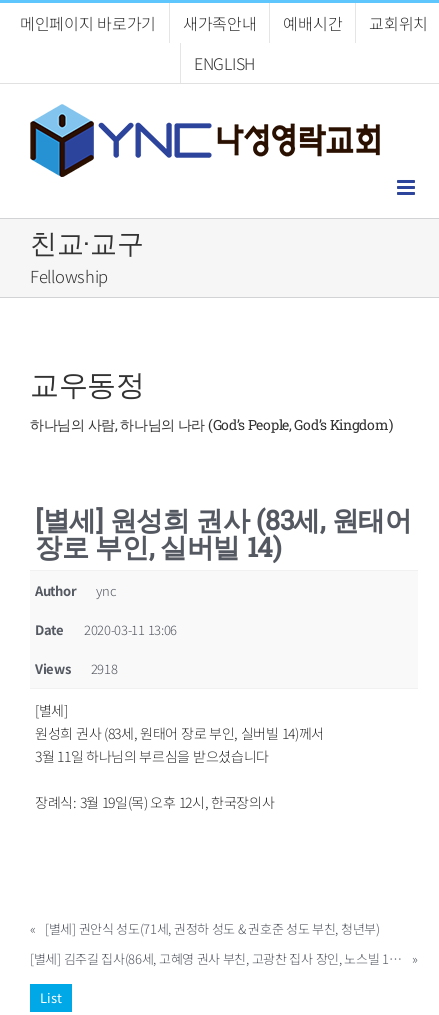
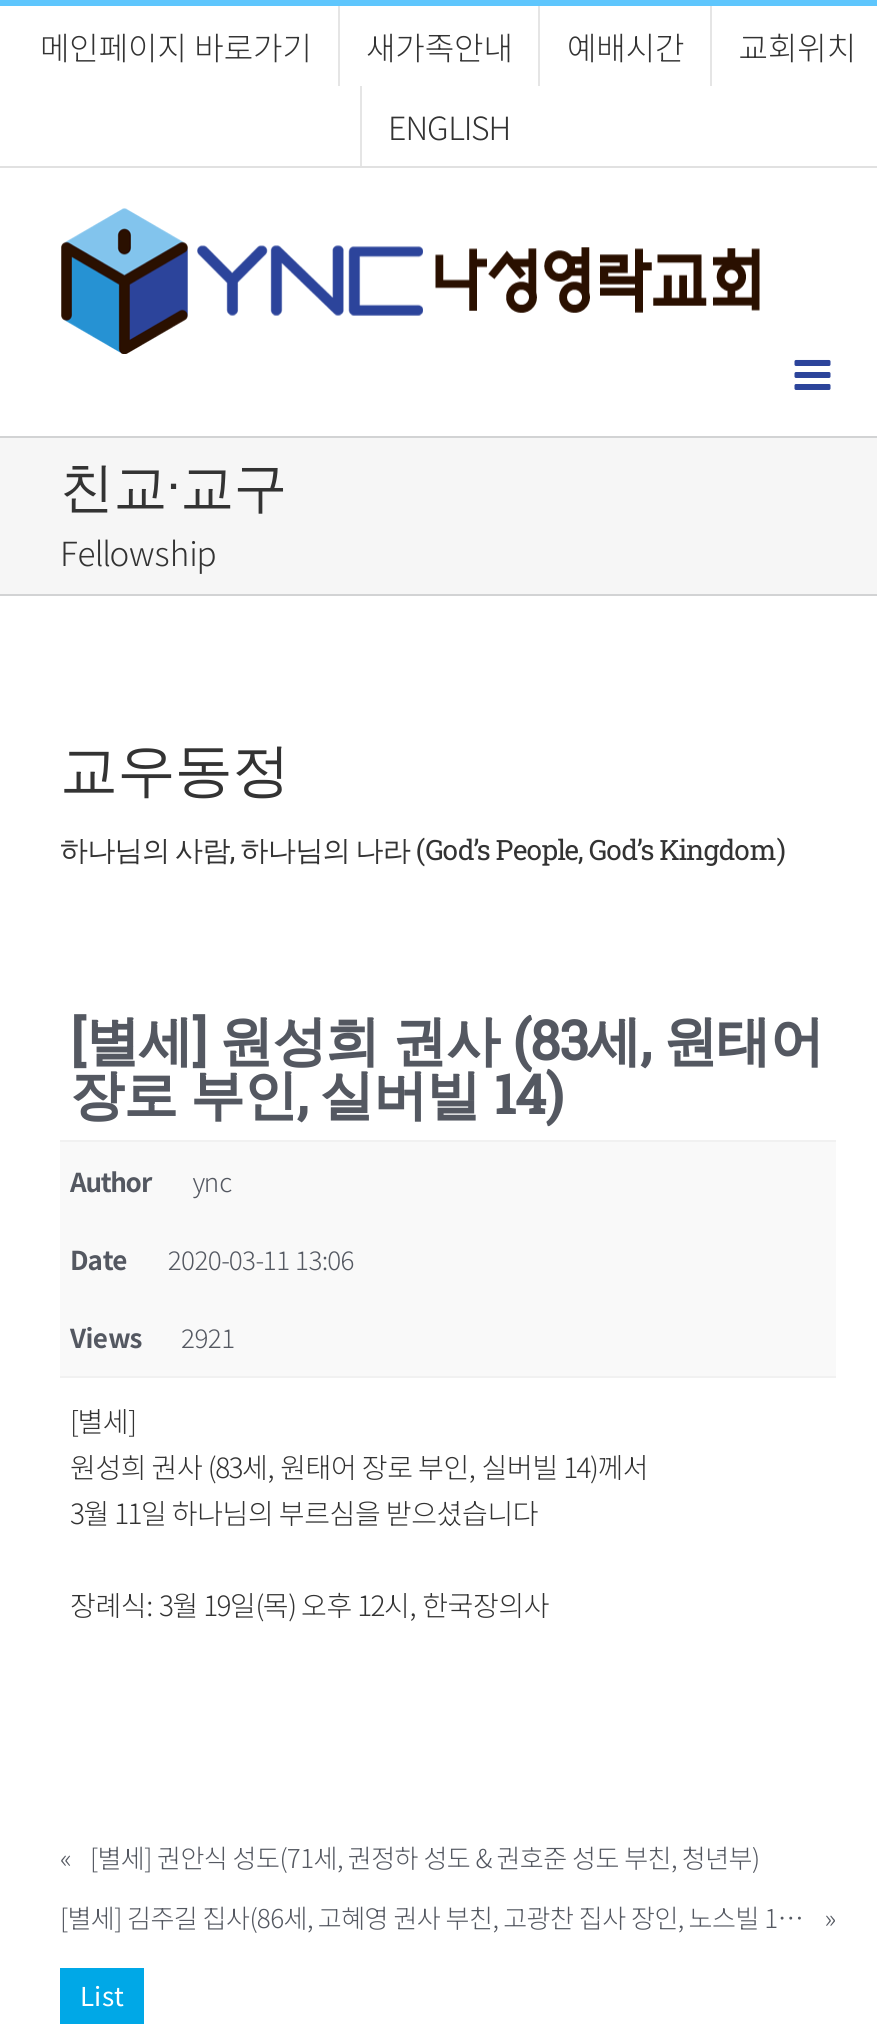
- Views 2918
+ Views 2921
